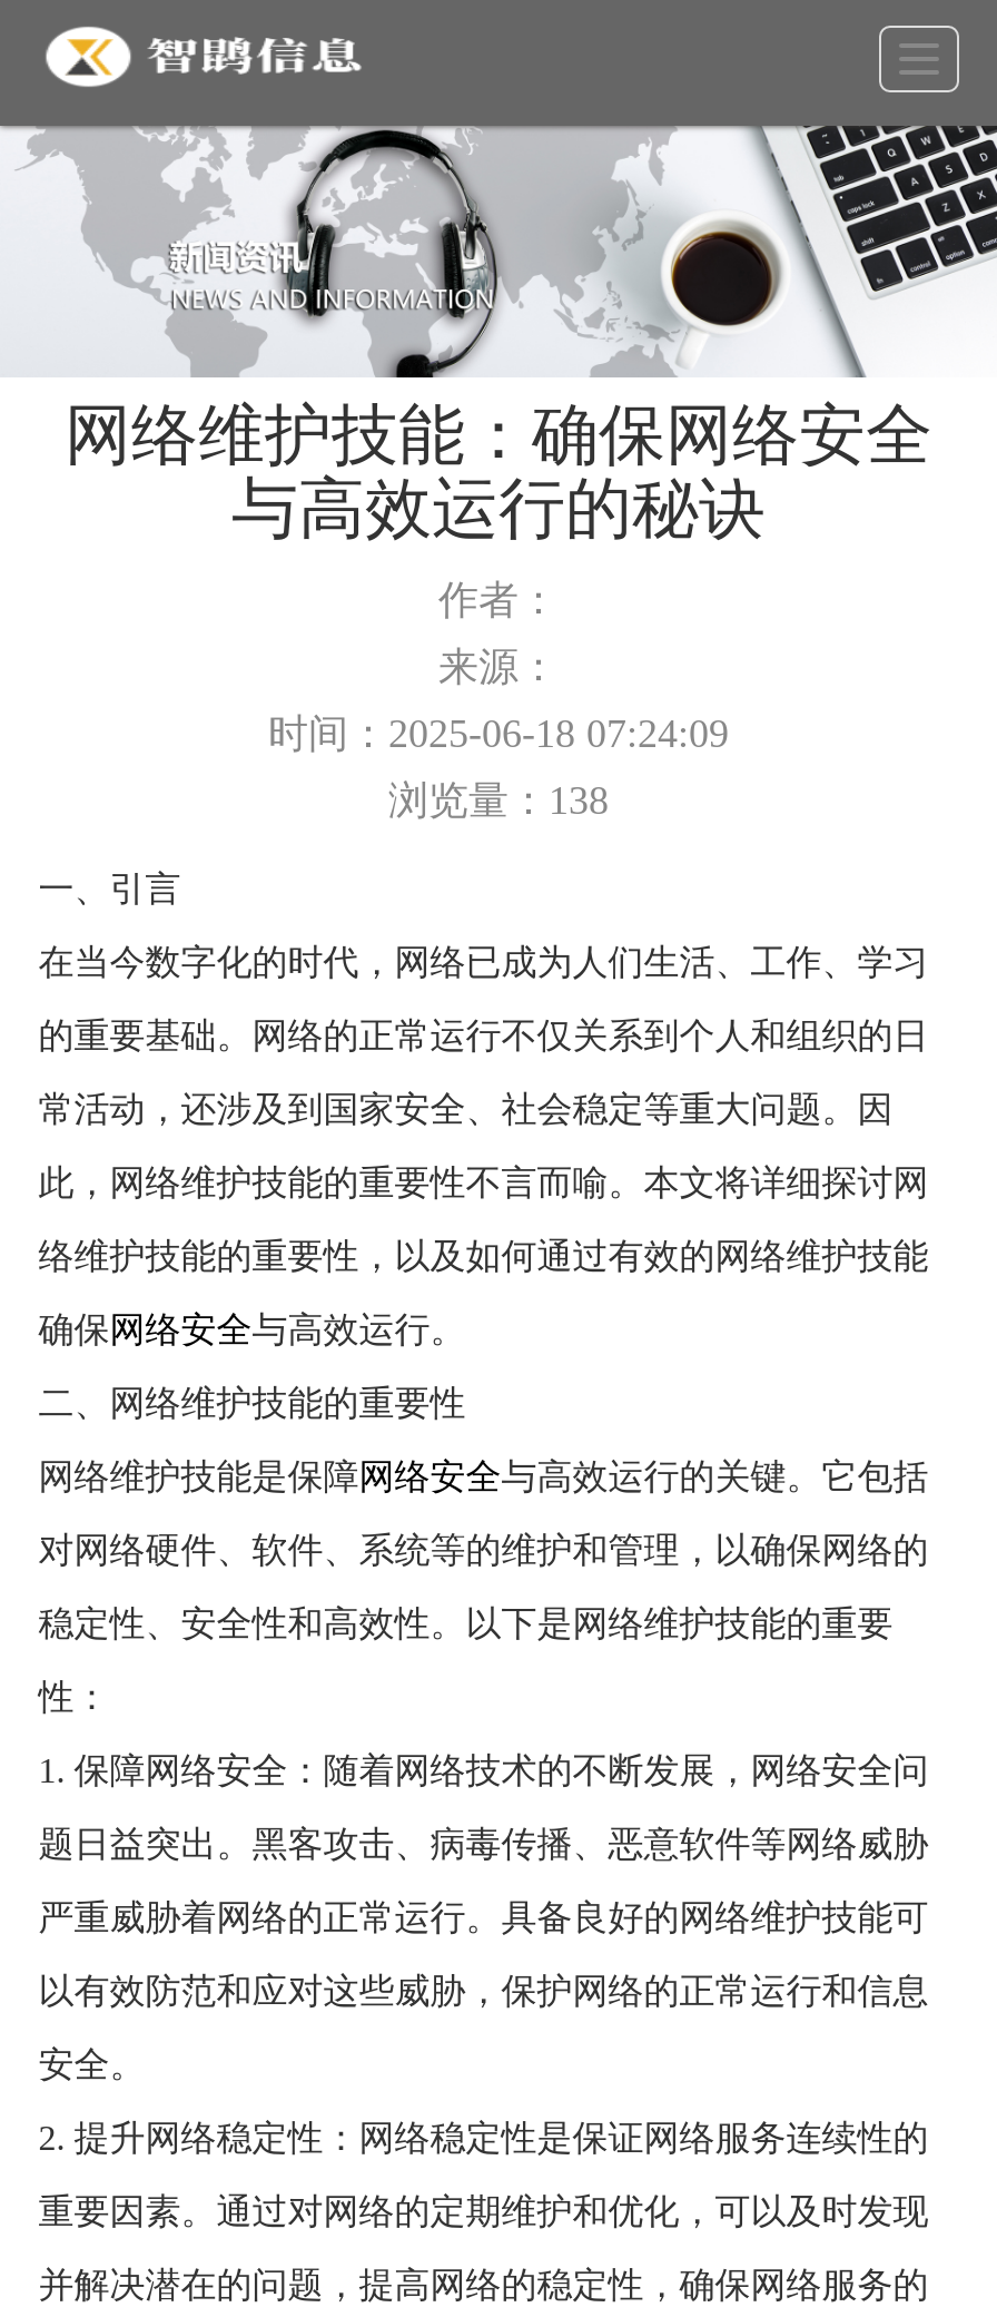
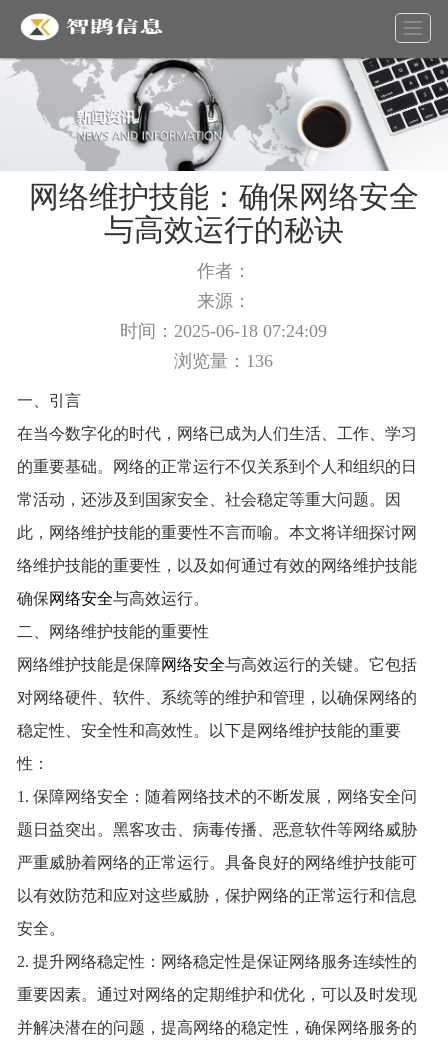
- 浏览量：138
+ 浏览量：136
